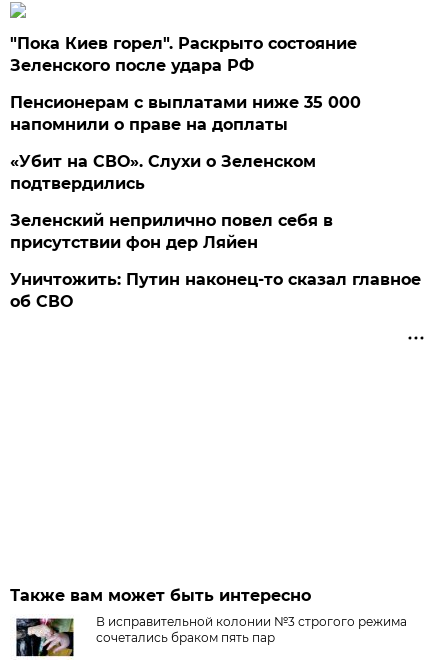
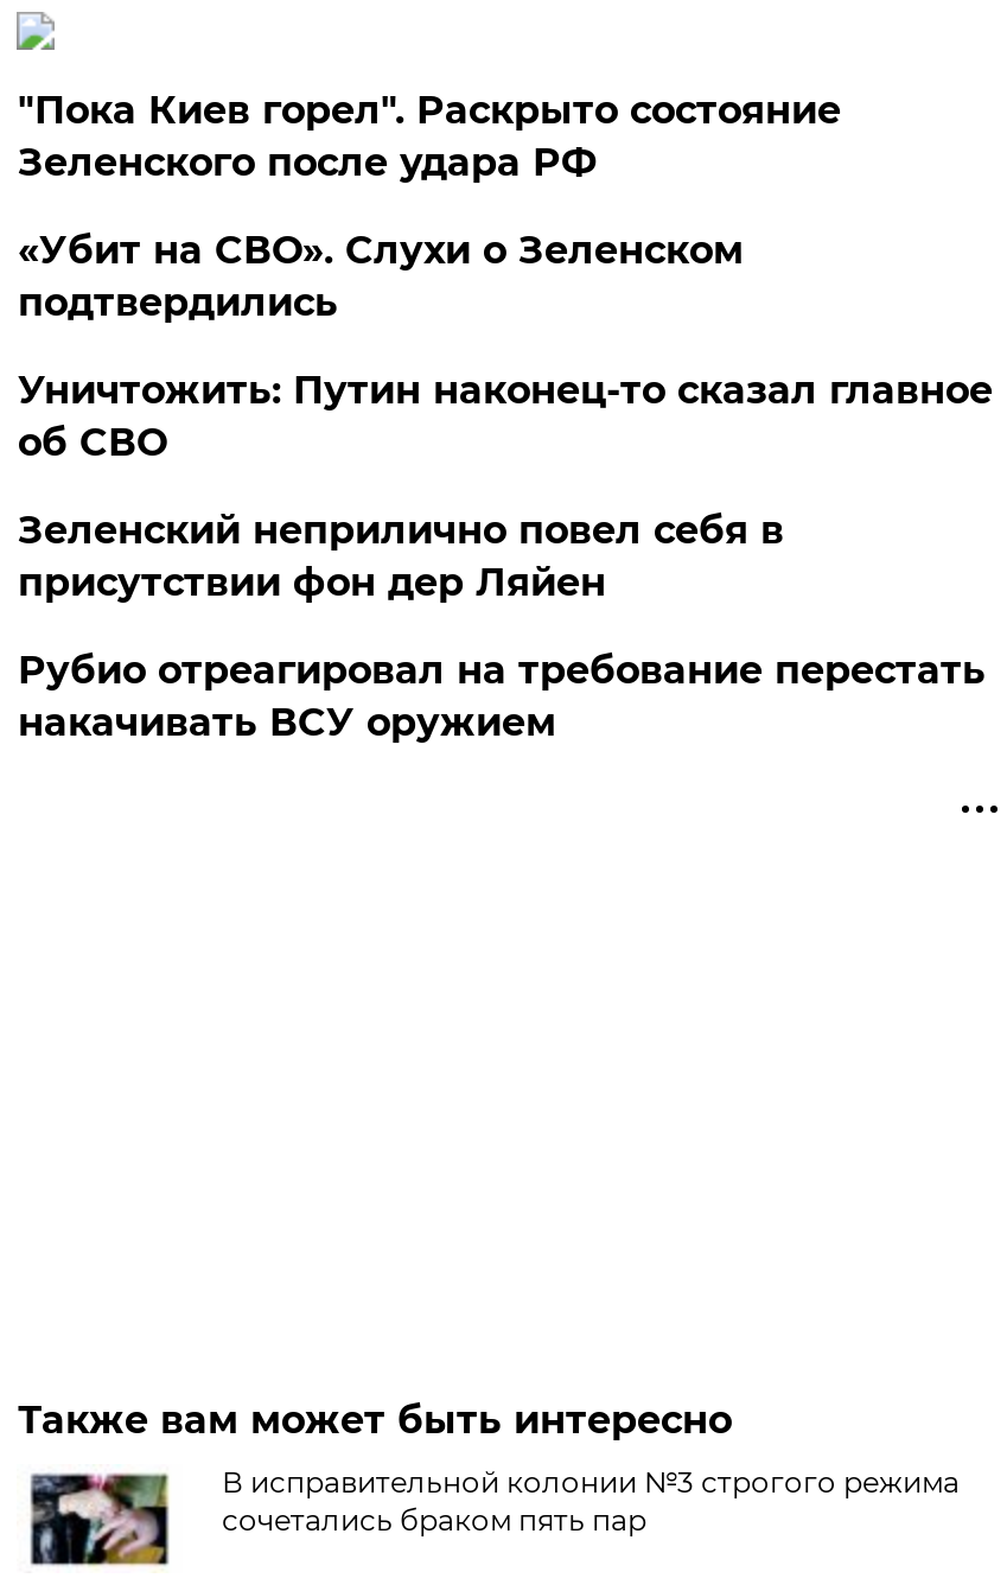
- Пенсионерам с выплатами ниже 35 000
- напомнили о праве на доплаты

moved up: «Убит на СВО». Слухи о Зеленском | подтвердились

+ Рубио отреагировал на требование перестать
+ накачивать ВСУ оружием

moved up: Уничтожить: Путин наконец-то сказал главное | об СВО
